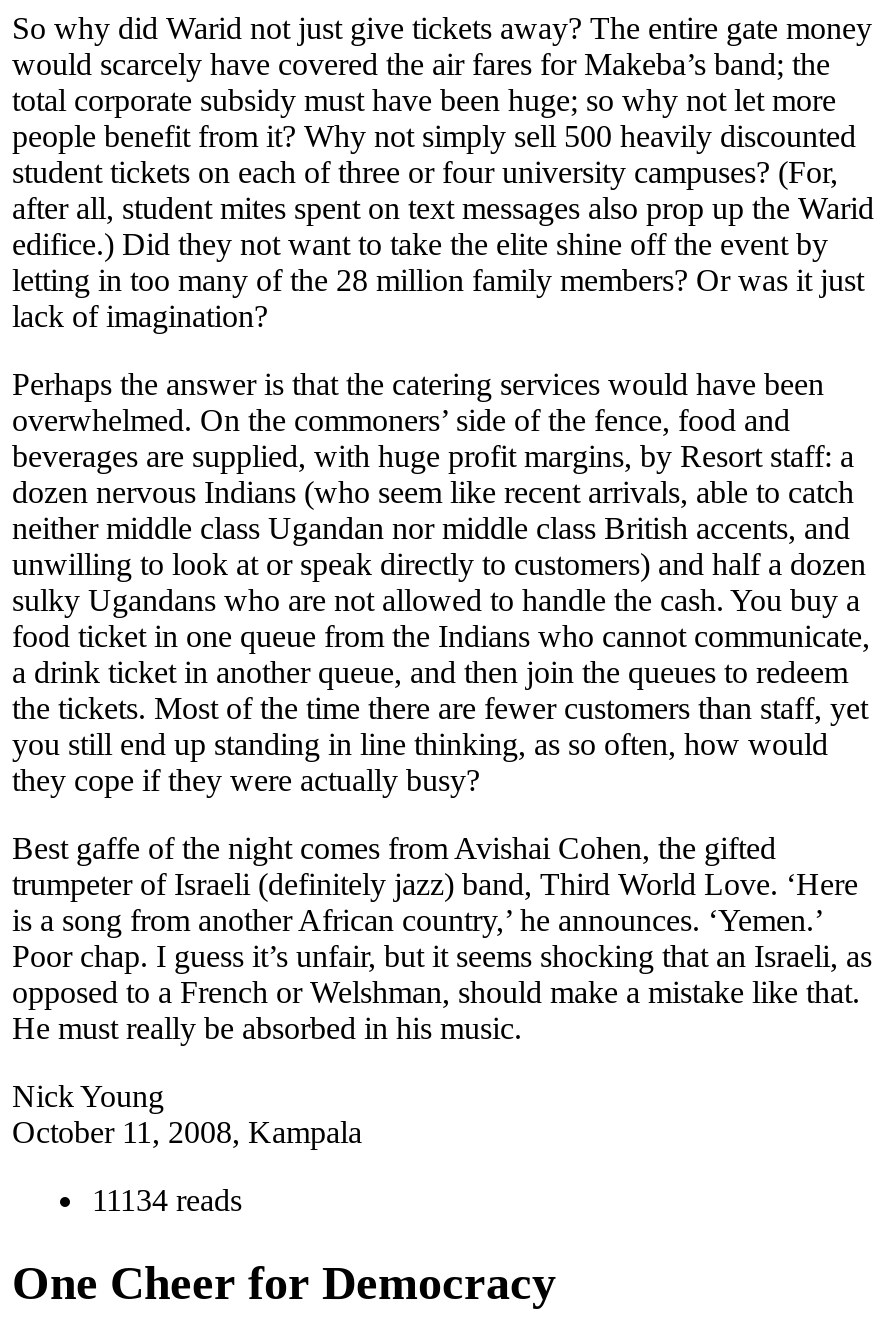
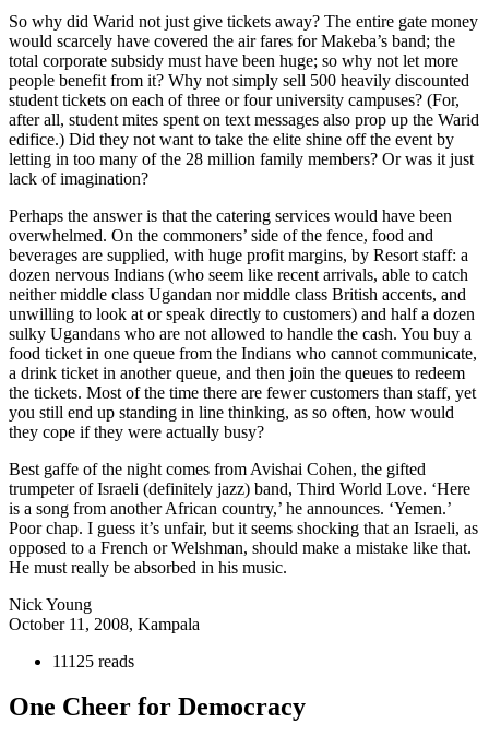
- 11134 reads
+ 11125 reads
